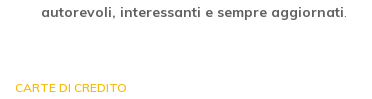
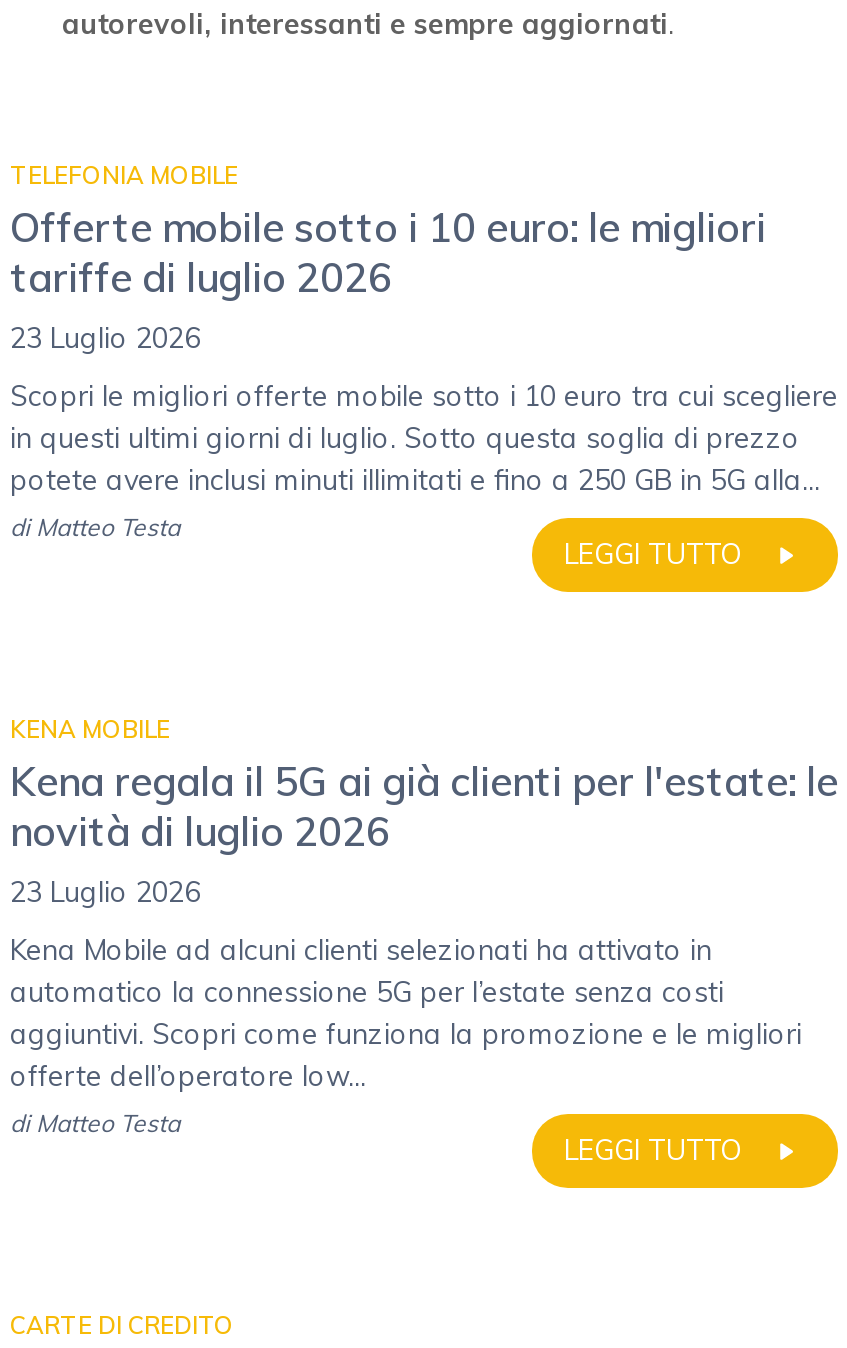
+ TELEFONIA MOBILE
+ Offerte mobile sotto i 10 euro: le migliori
+ tariffe di luglio 2026
+ 23 Luglio 2026
+ Scopri le migliori offerte mobile sotto i 10 euro tra cui scegliere
+ in questi ultimi giorni di luglio. Sotto questa soglia di prezzo
+ potete avere inclusi minuti illimitati e fino a 250 GB in 5G alla...
+ LEGGI TUTTO

+ di Matteo Testa

+ KENA MOBILE
+ Kena regala il 5G ai già clienti per l'estate: le
+ novità di luglio 2026
+ 23 Luglio 2026
+ Kena Mobile ad alcuni clienti selezionati ha attivato in
+ automatico la connessione 5G per l’estate senza costi
+ aggiuntivi. Scopri come funziona la promozione e le migliori
+ offerte dell’operatore low...
+ LEGGI TUTTO

+ di Matteo Testa
